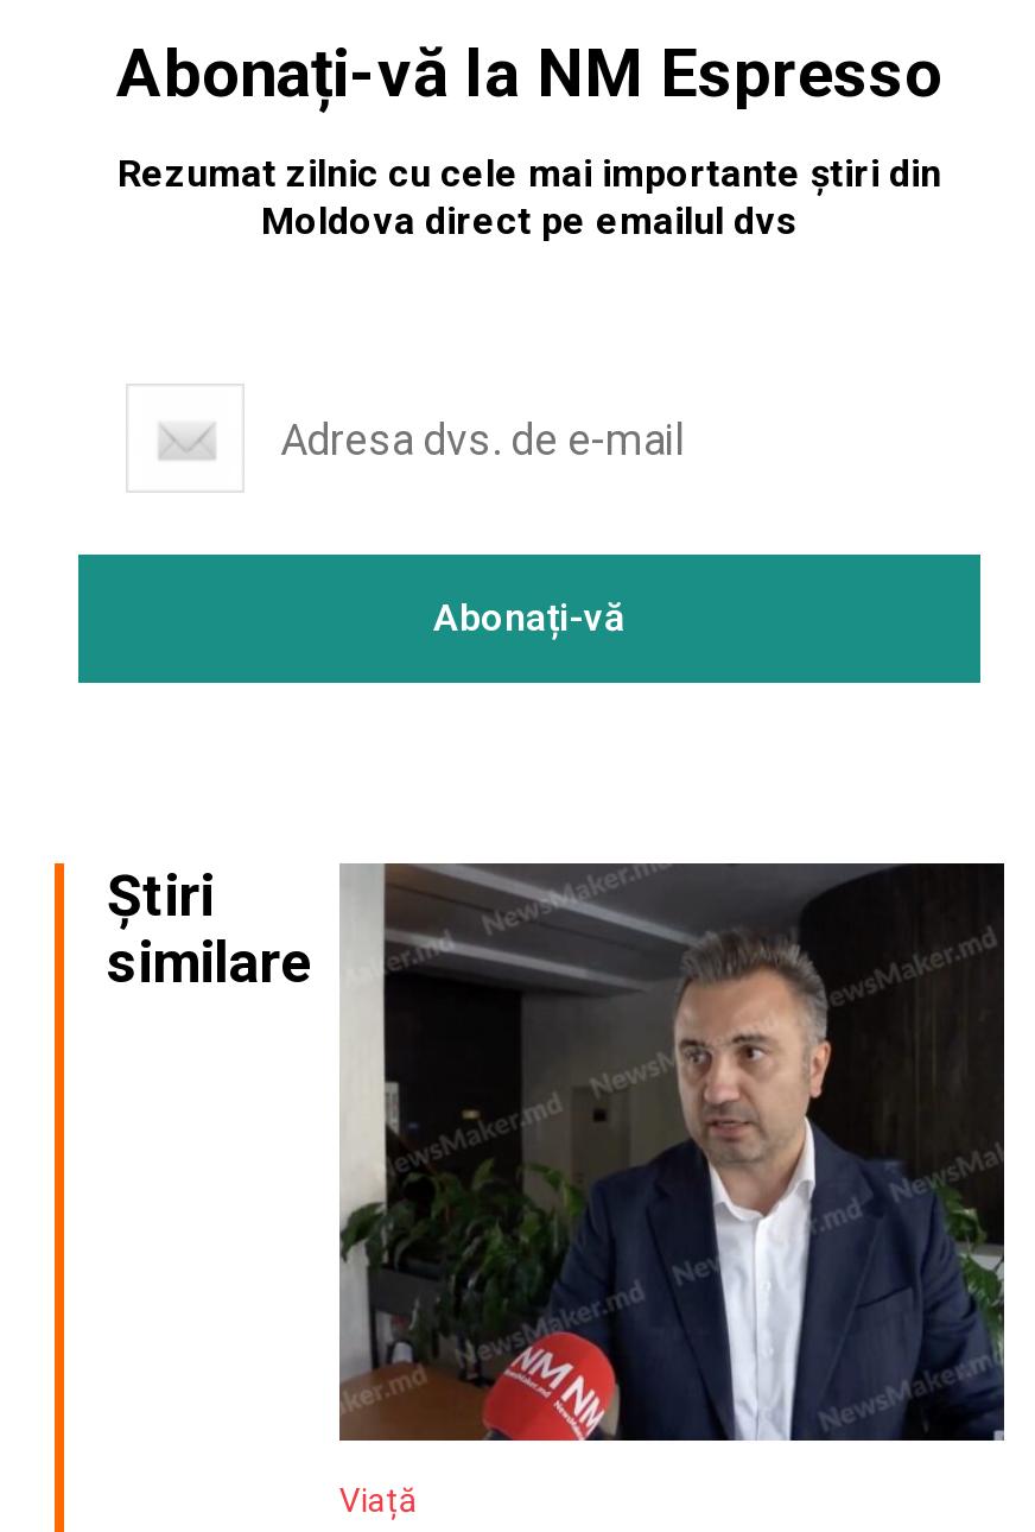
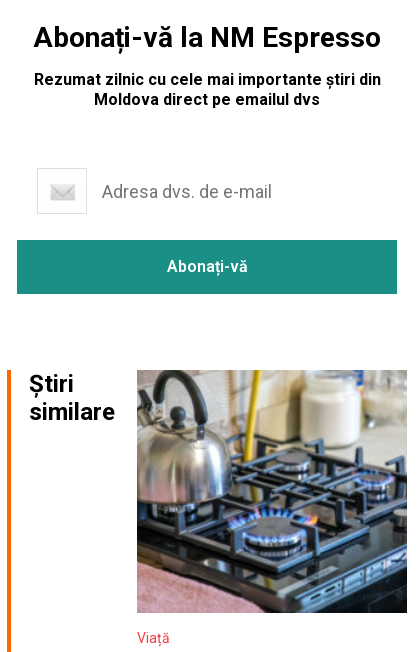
- [image]
+ [image]
